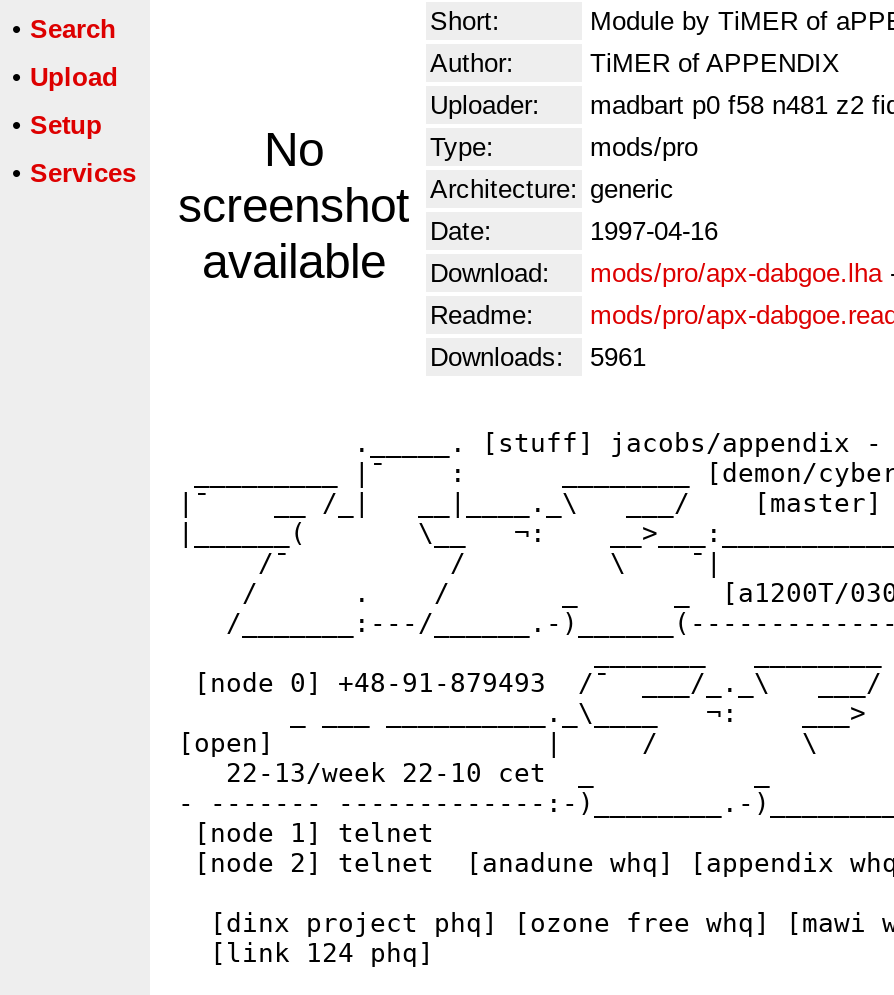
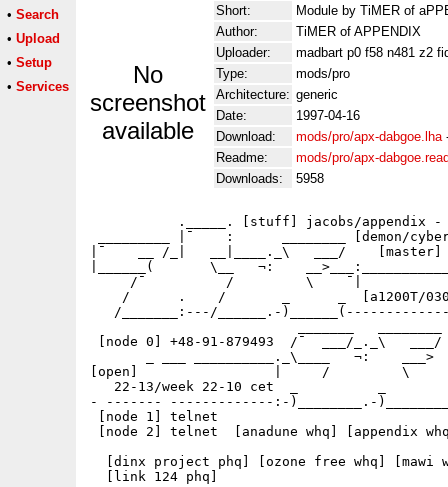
- Downloads: 5961
+ Downloads: 5958
